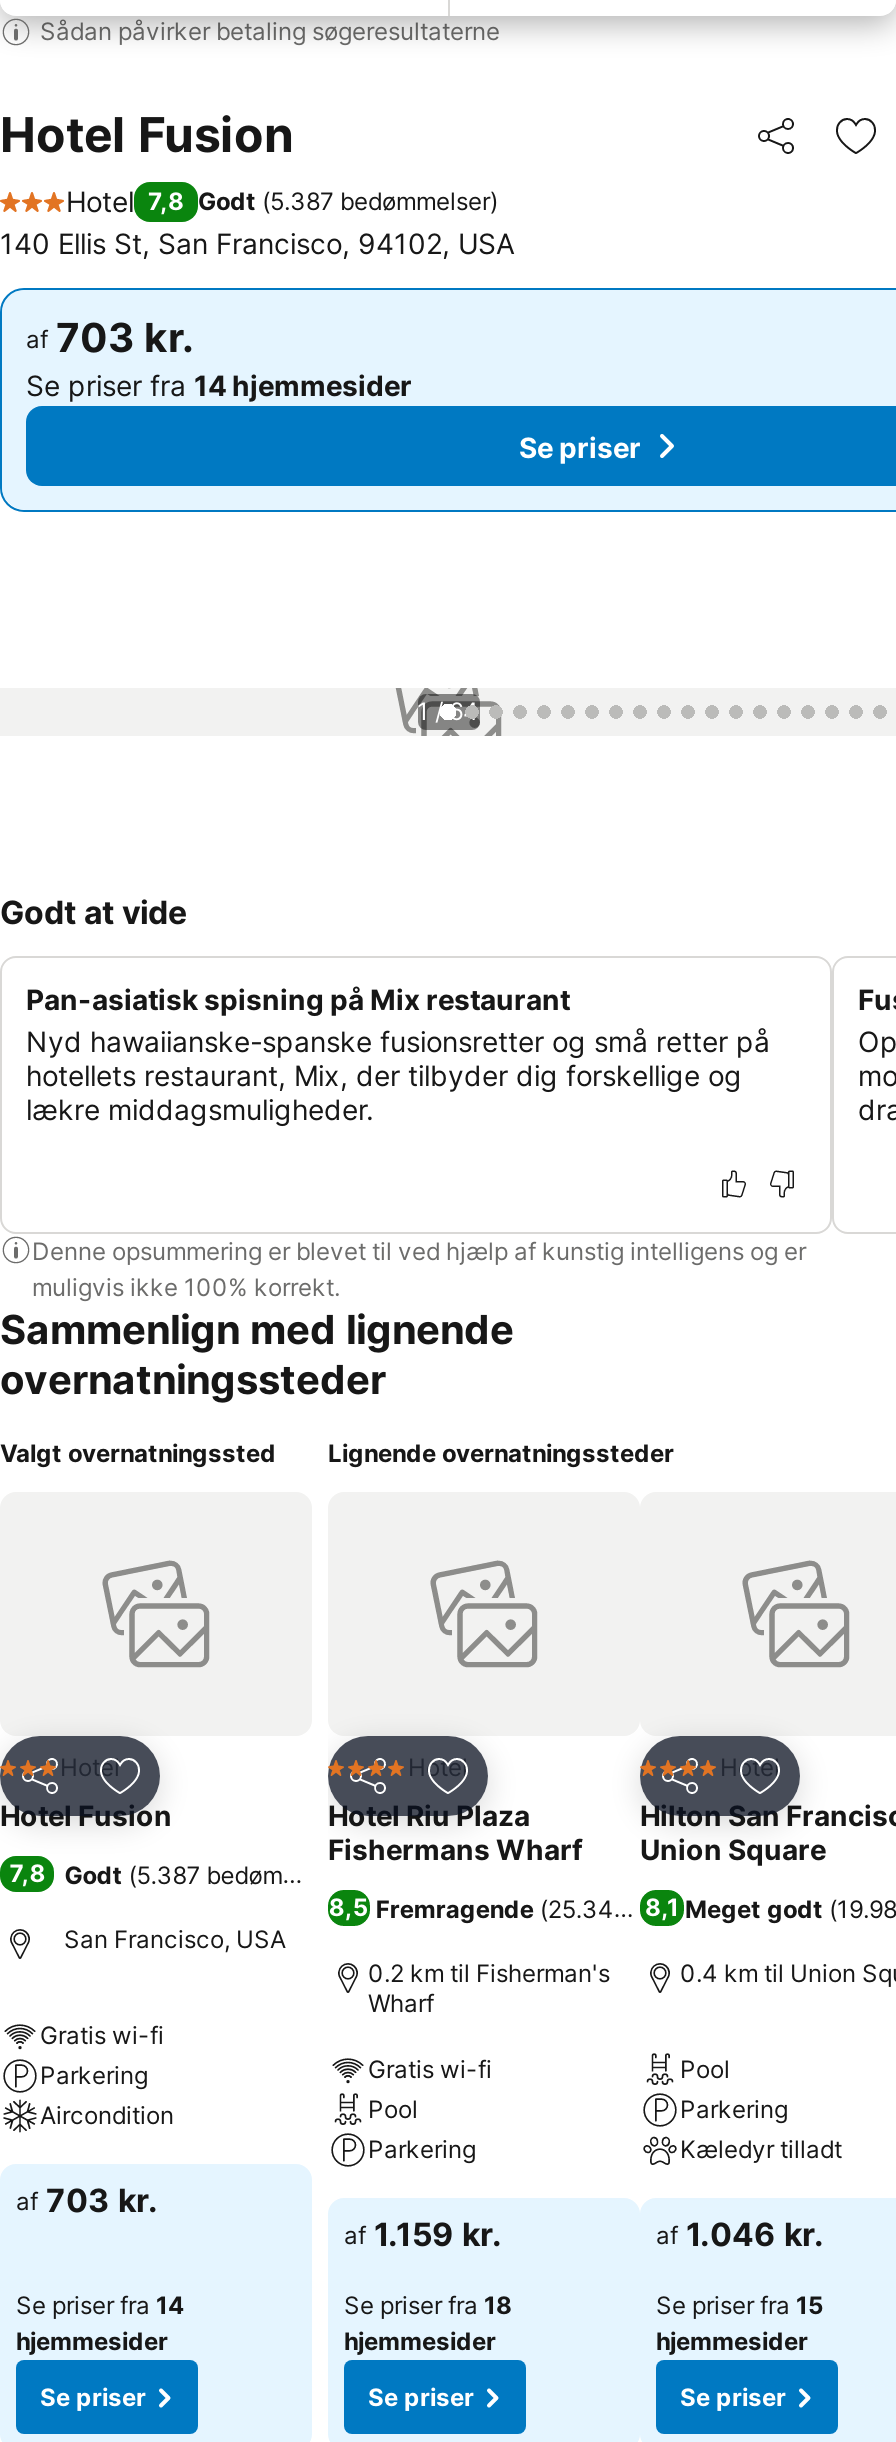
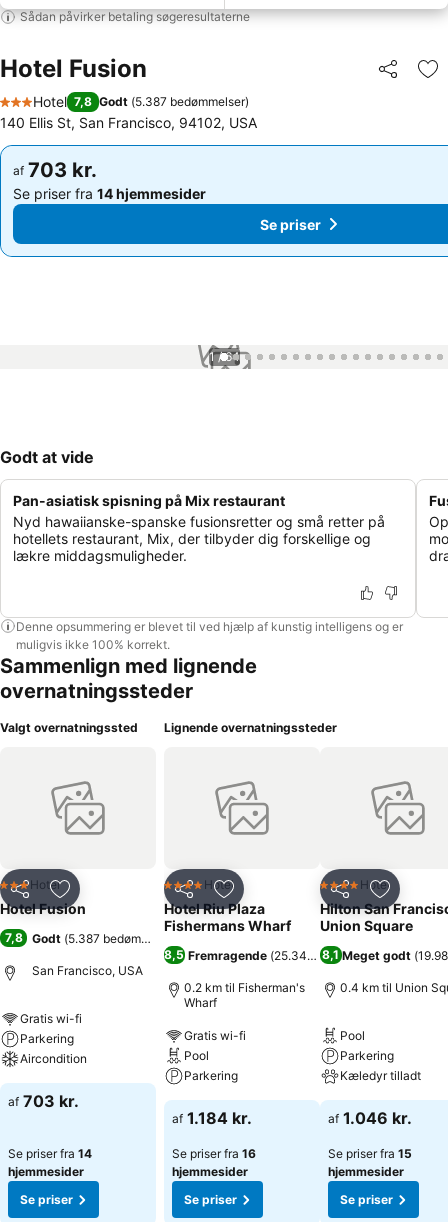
- af 1.159 kr.
+ af 1.184 kr.

- Se priser fra 18
+ Se priser fra 16
